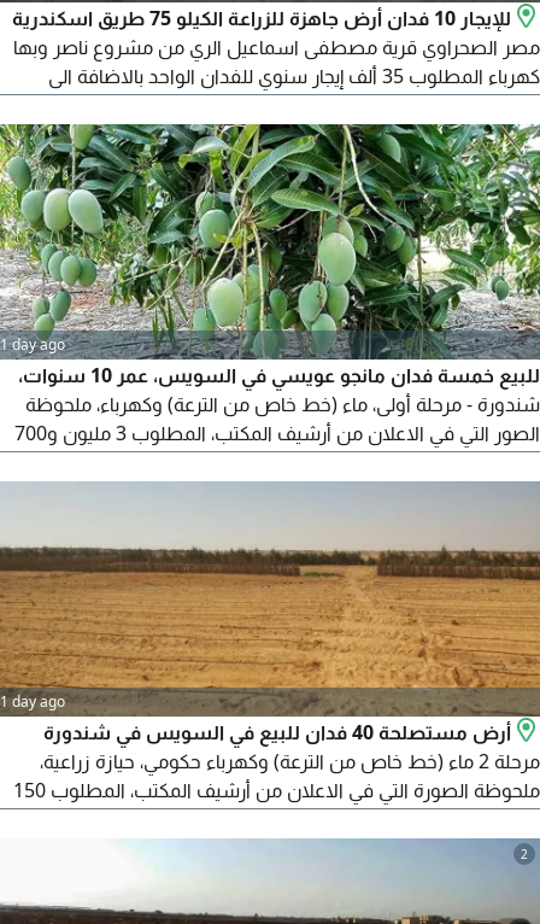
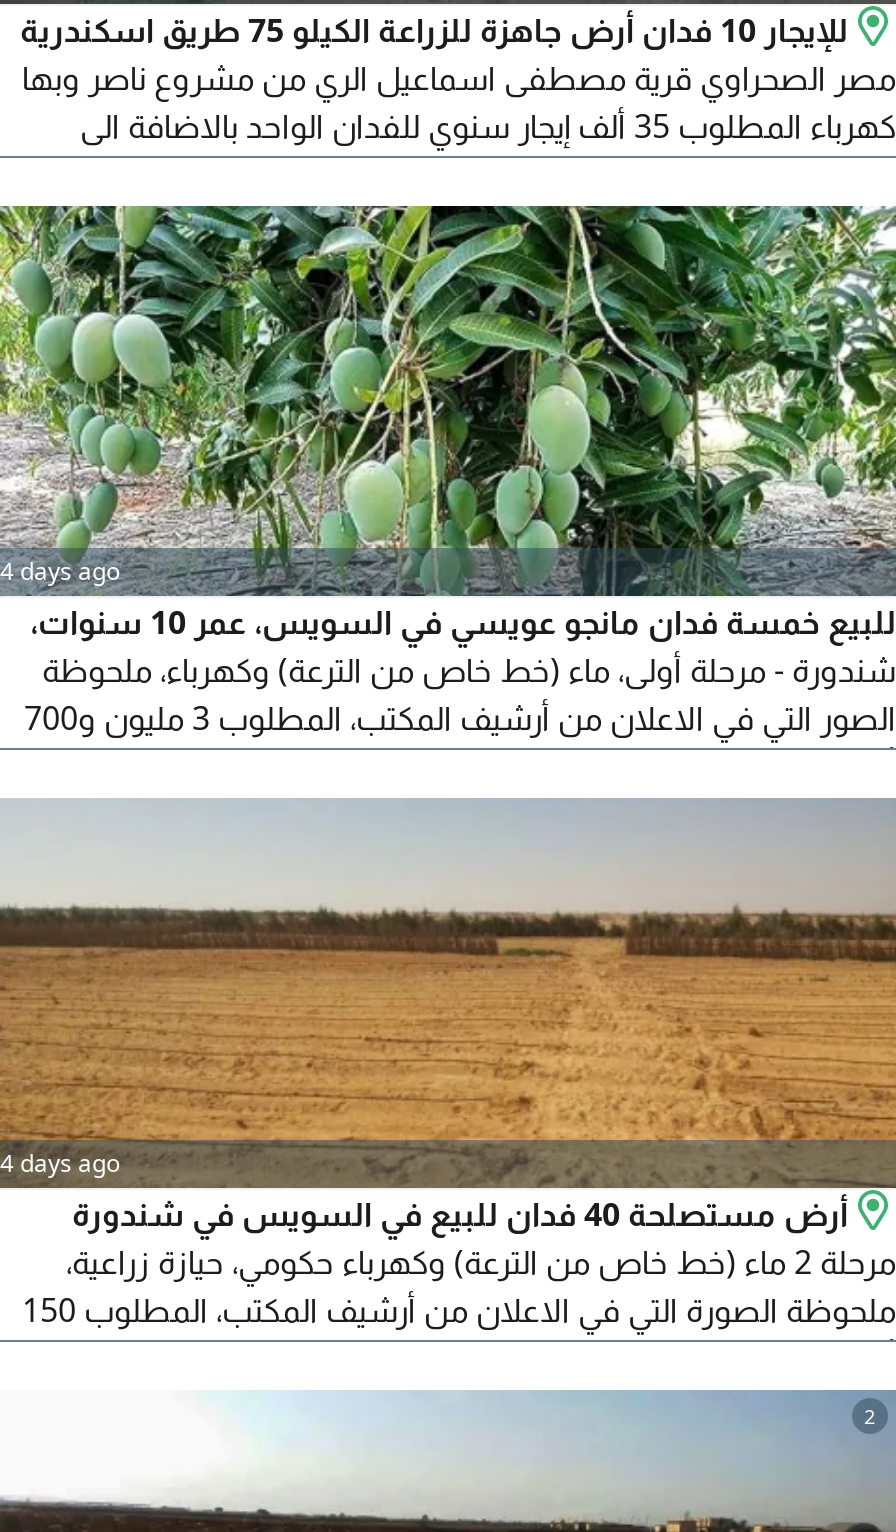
- 1 day ago
+ 4 days ago

- 1 day ago
+ 4 days ago
